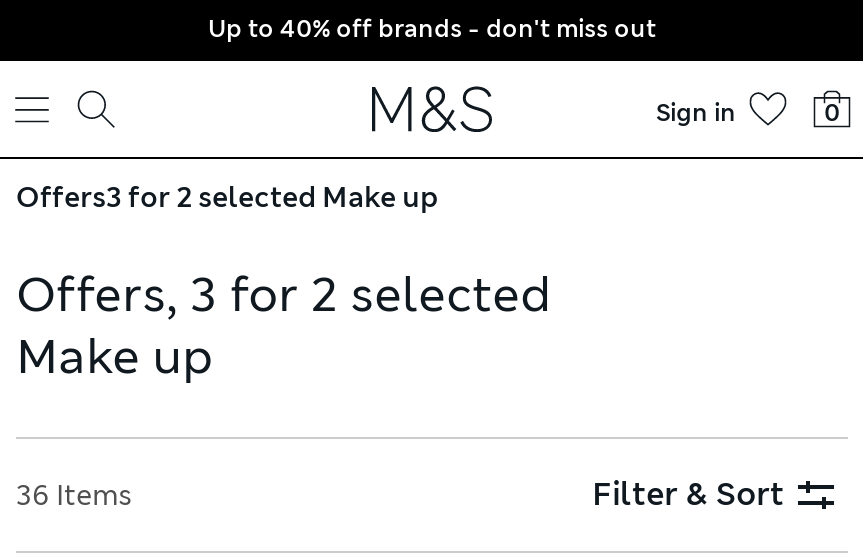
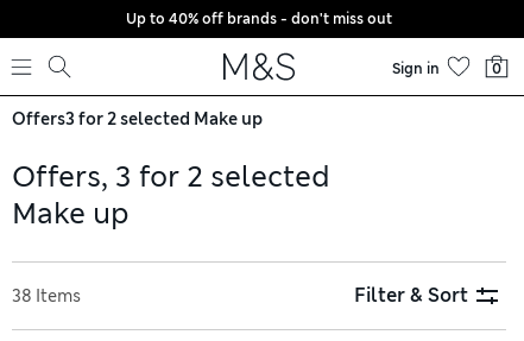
- 36 Items
+ 38 Items
